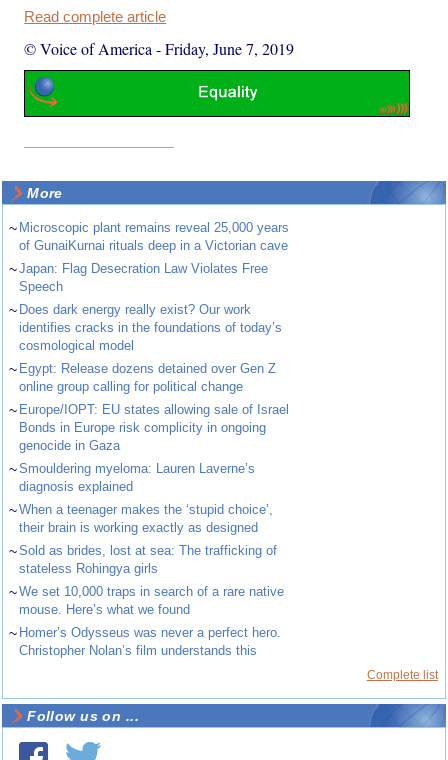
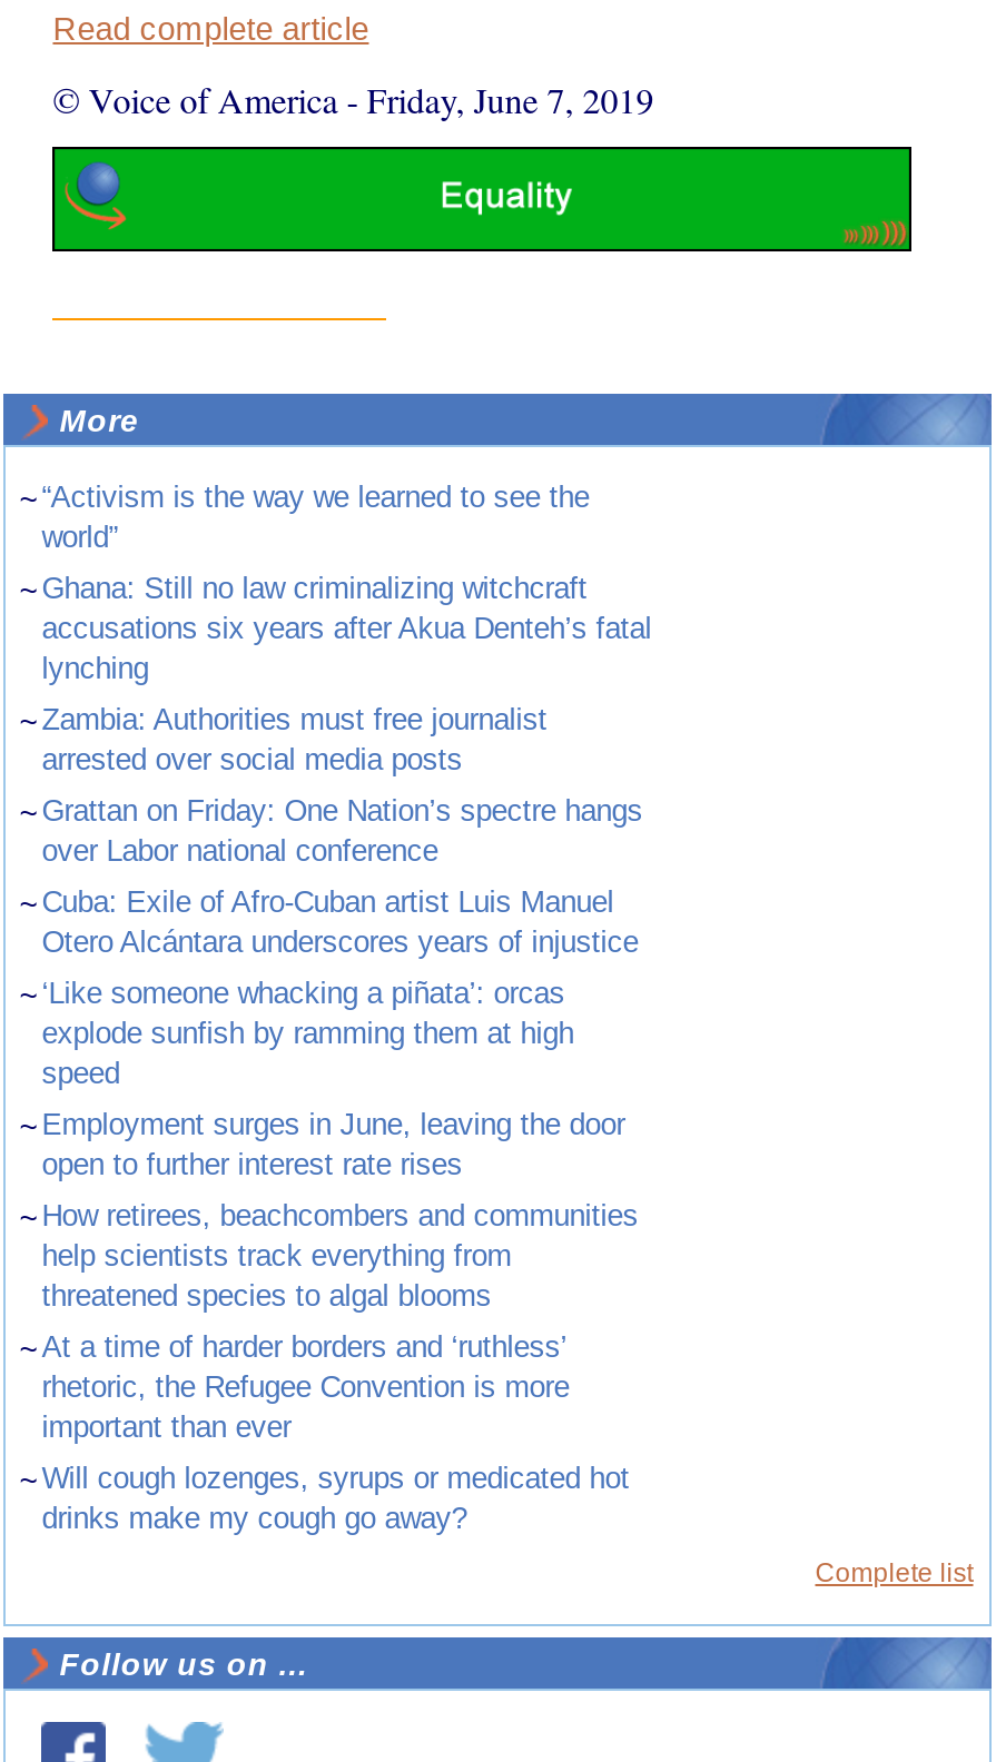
- ~ Microscopic plant remains reveal 25,000 years
- of GunaiKurnai rituals deep in a Victorian cave
+ ~ “Activism is the way we learned to see the
+ world”

- ~ Japan: Flag Desecration Law Violates Free
- Speech
+ ~ Ghana: Still no law criminalizing witchcraft
+ accusations six years after Akua Denteh’s fatal
+ lynching

- ~ Does dark energy really exist? Our work
- identifies cracks in the foundations of today’s
- cosmological model
+ ~ Zambia: Authorities must free journalist
+ arrested over social media posts

- ~ Egypt: Release dozens detained over Gen Z
- online group calling for political change
+ ~ Grattan on Friday: One Nation’s spectre hangs
+ over Labor national conference

- ~ Europe/IOPT: EU states allowing sale of Israel
- Bonds in Europe risk complicity in ongoing
- genocide in Gaza
+ ~ Cuba: Exile of Afro-Cuban artist Luis Manuel
+ Otero Alcántara underscores years of injustice

- ~ Smouldering myeloma: Lauren Laverne’s
- diagnosis explained
+ ~ ‘Like someone whacking a piñata’: orcas
+ explode sunfish by ramming them at high
+ speed

- ~ When a teenager makes the ‘stupid choice’,
- their brain is working exactly as designed
+ ~ Employment surges in June, leaving the door
+ open to further interest rate rises

- ~ Sold as brides, lost at sea: The trafficking of
- stateless Rohingya girls
+ ~ How retirees, beachcombers and communities
+ help scientists track everything from
+ threatened species to algal blooms

- ~ We set 10,000 traps in search of a rare native
- mouse. Here’s what we found
+ ~ At a time of harder borders and ‘ruthless’
+ rhetoric, the Refugee Convention is more
+ important than ever

- ~ Homer’s Odysseus was never a perfect hero.
- Christopher Nolan’s film understands this
+ ~ Will cough lozenges, syrups or medicated hot
+ drinks make my cough go away?
